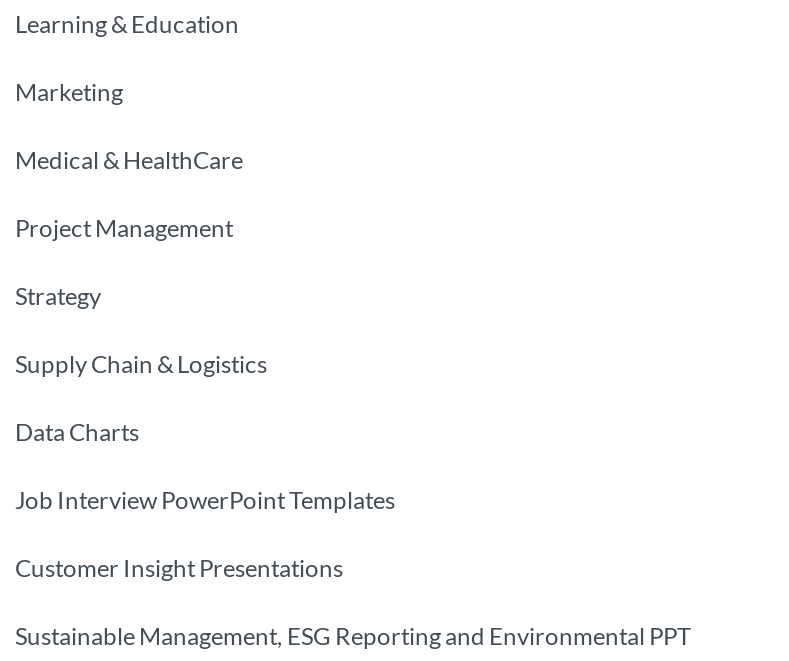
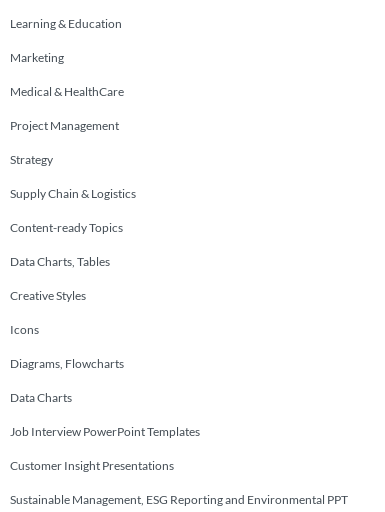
+ Content-ready Topics
+ Data Charts, Tables
+ Creative Styles
+ Icons
+ Diagrams, Flowcharts
